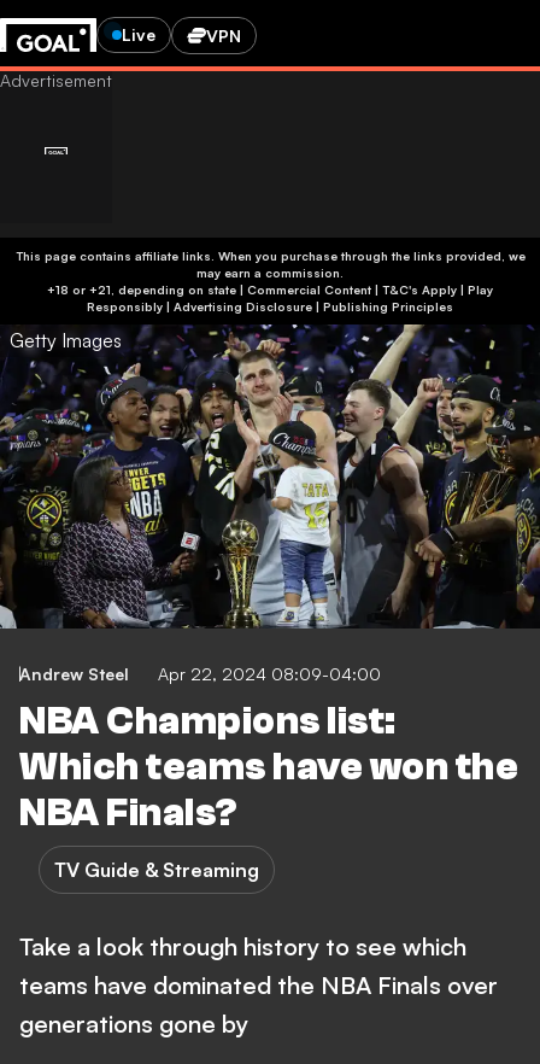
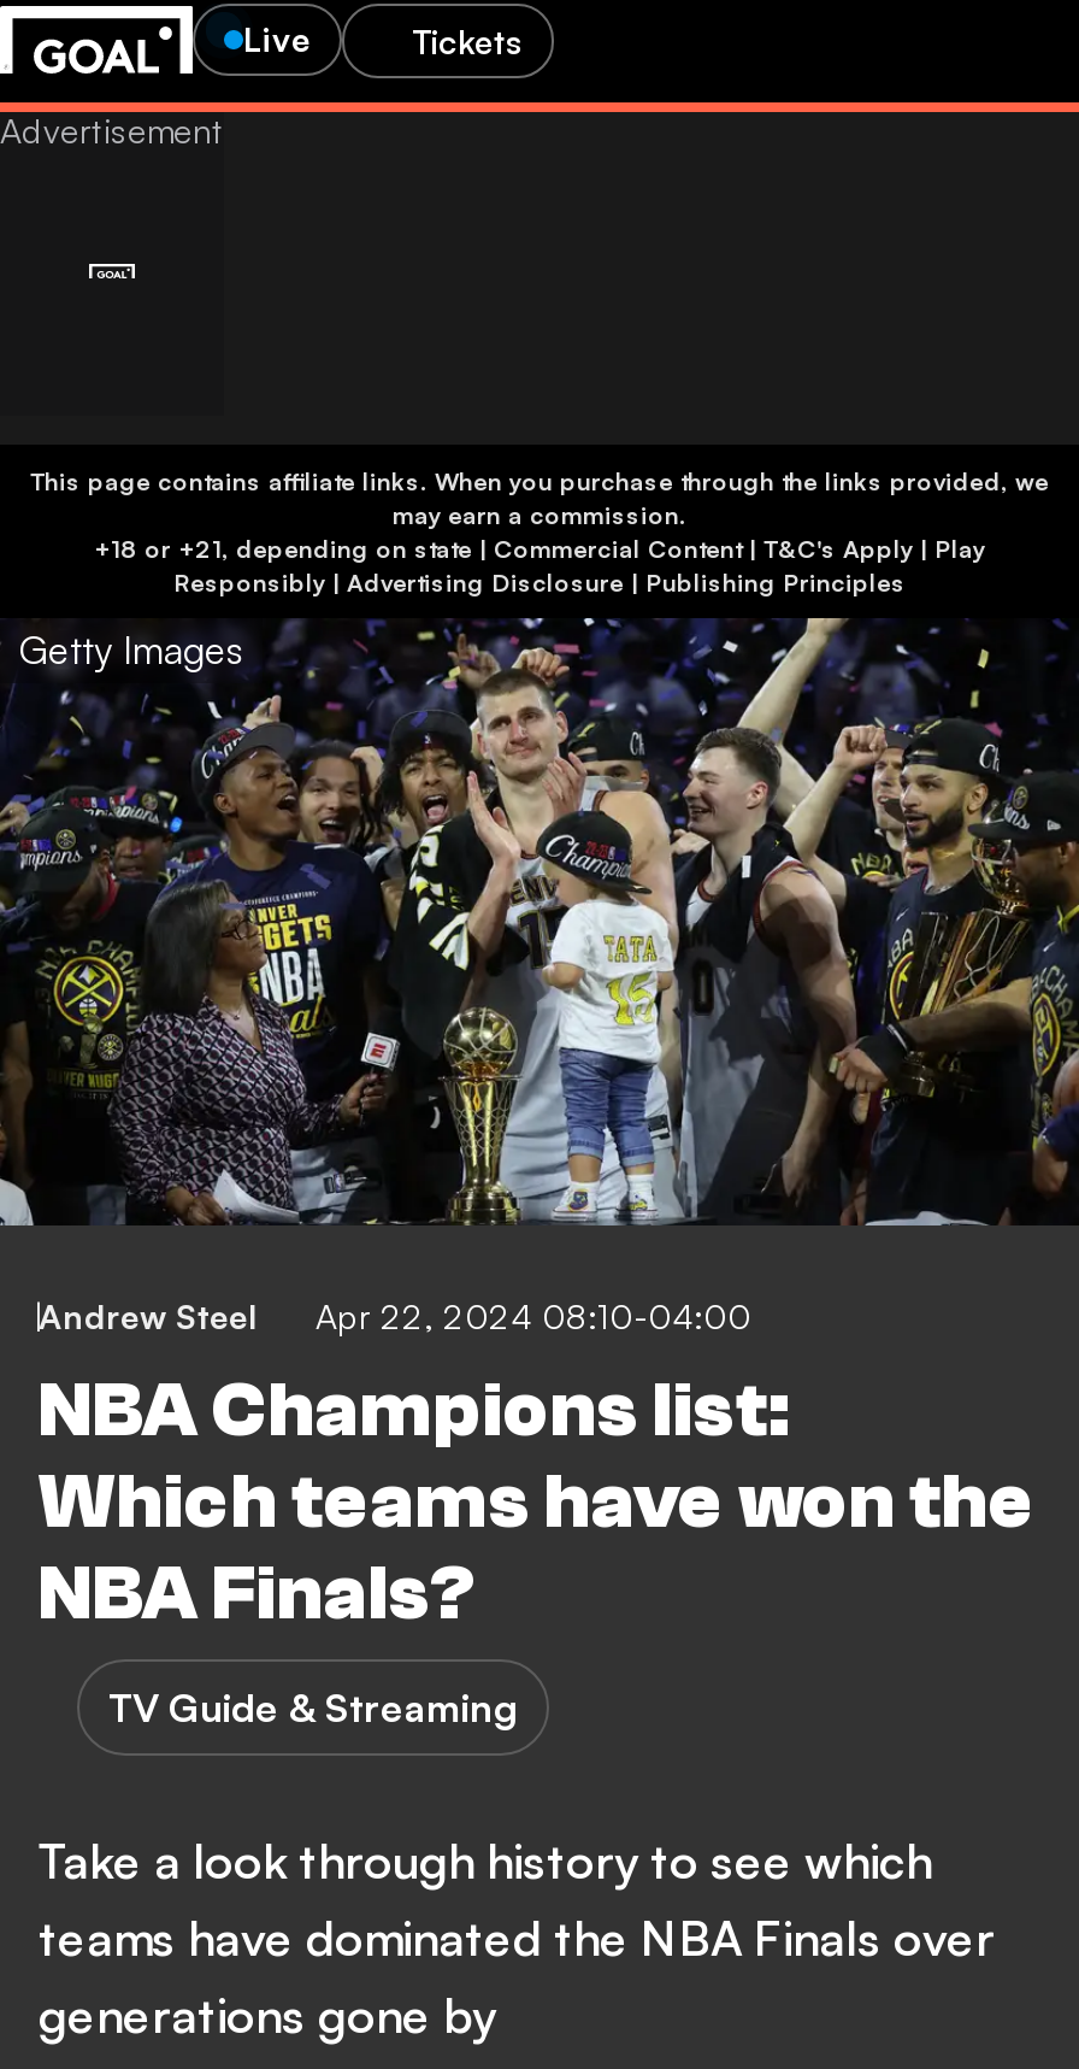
- VPN
+ Tickets

- Andrew Steel Apr 22, 2024 08:09-04:00
+ Andrew Steel Apr 22, 2024 08:10-04:00
